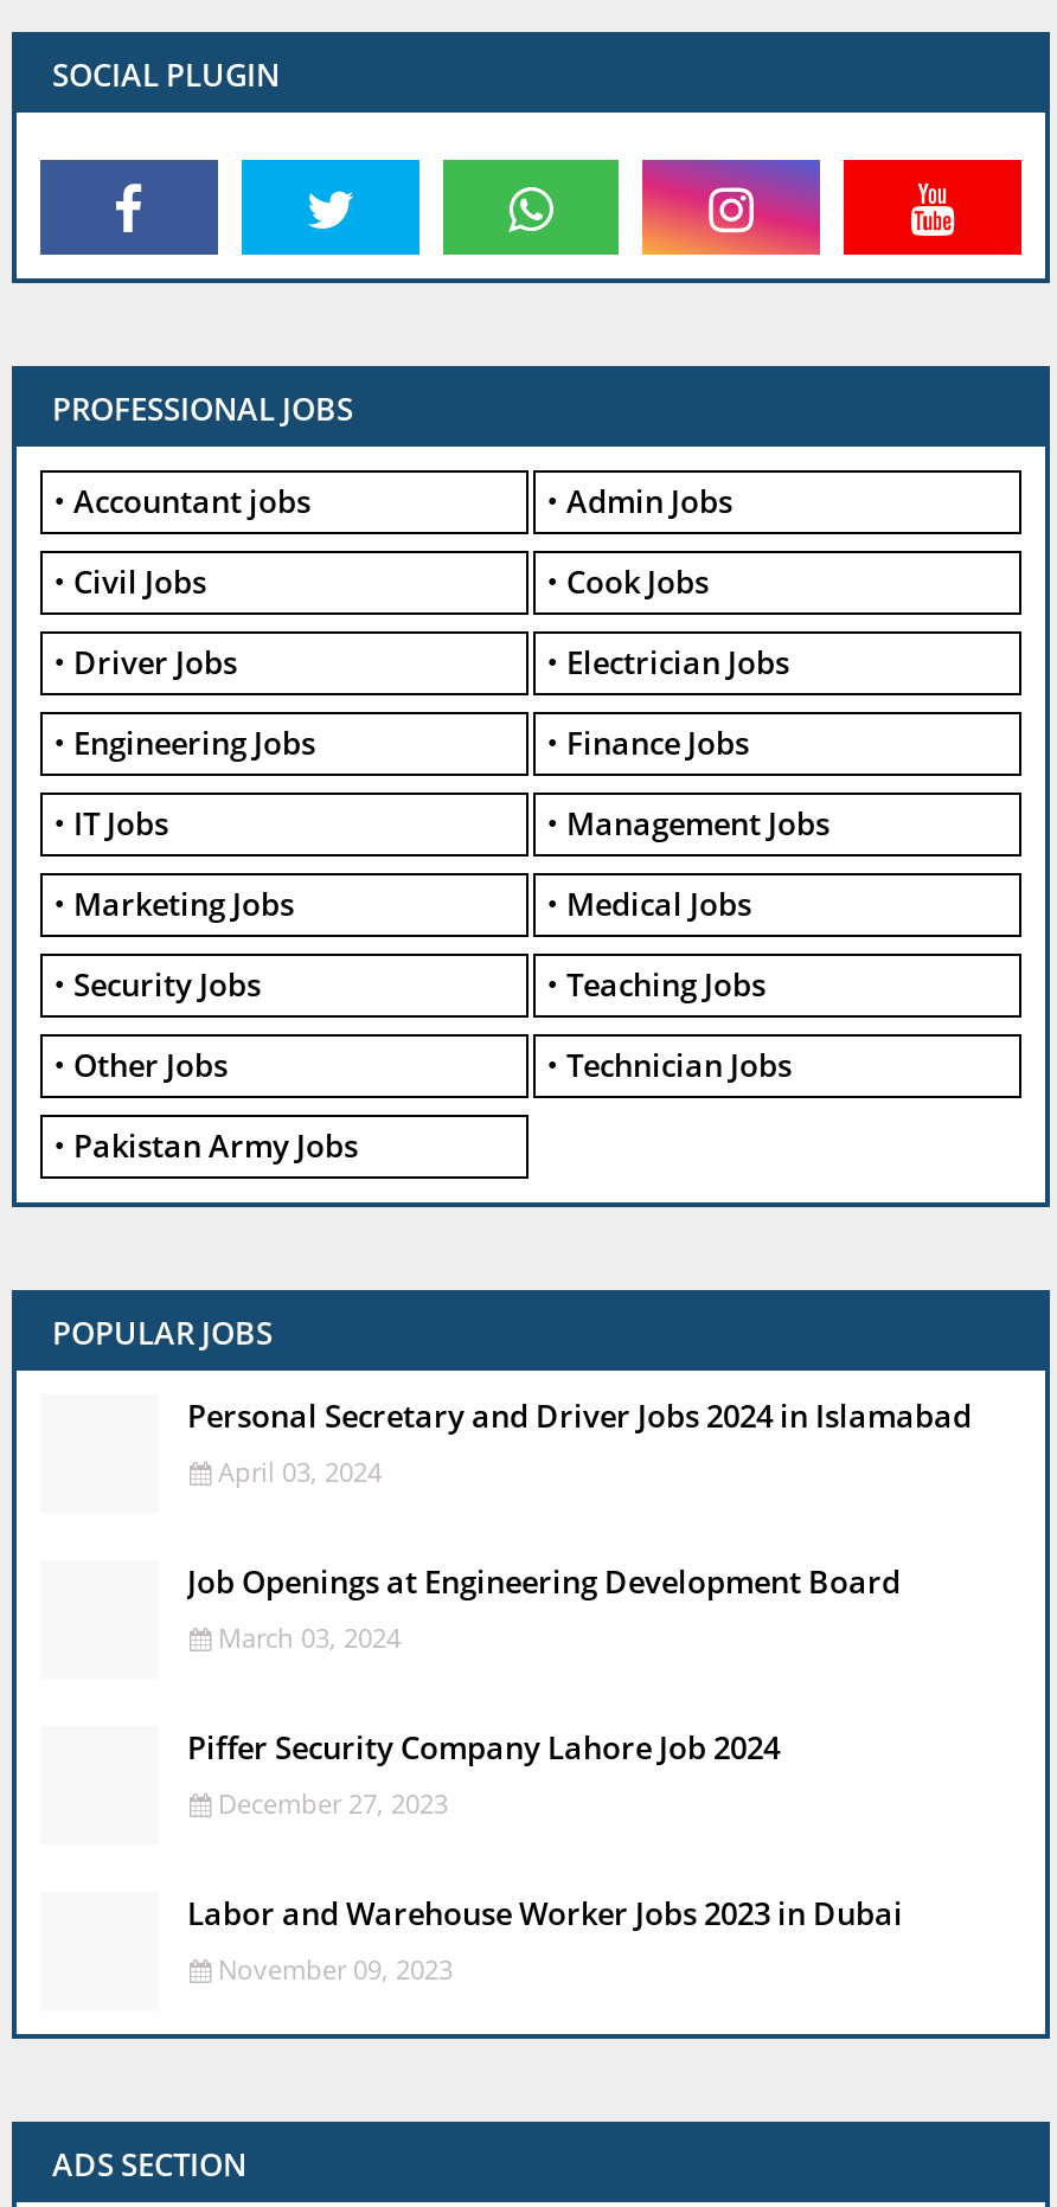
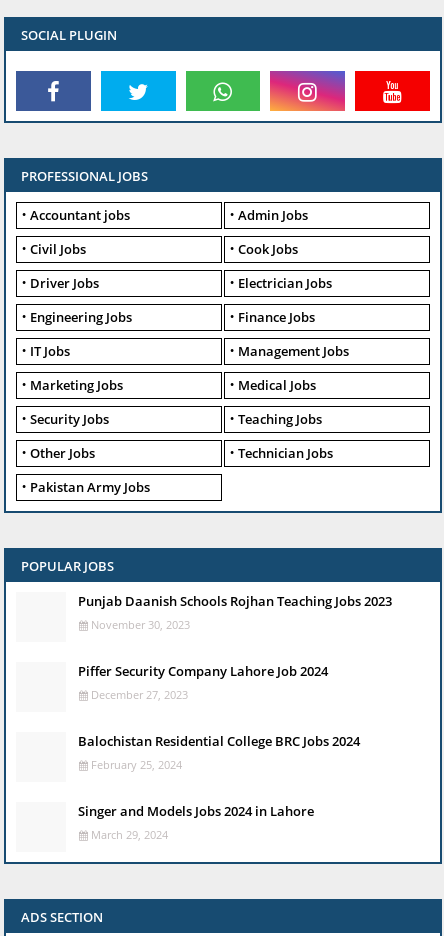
- Personal Secretary and Driver Jobs 2024 in Islamabad
- April 03, 2024
- Job Openings at Engineering Development Board
- March 03, 2024
+ Punjab Daanish Schools Rojhan Teaching Jobs 2023
+ November 30, 2023

moved up: Piffer Security Company Lahore Job 2024 | December 27, 2023

- Labor and Warehouse Worker Jobs 2023 in Dubai
- November 09, 2023
+ Balochistan Residential College BRC Jobs 2024
+ February 25, 2024
+ Singer and Models Jobs 2024 in Lahore
+ March 29, 2024
